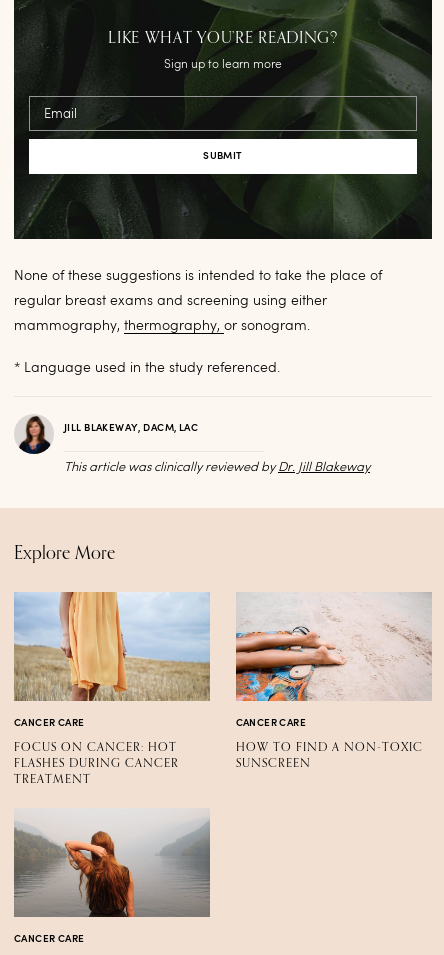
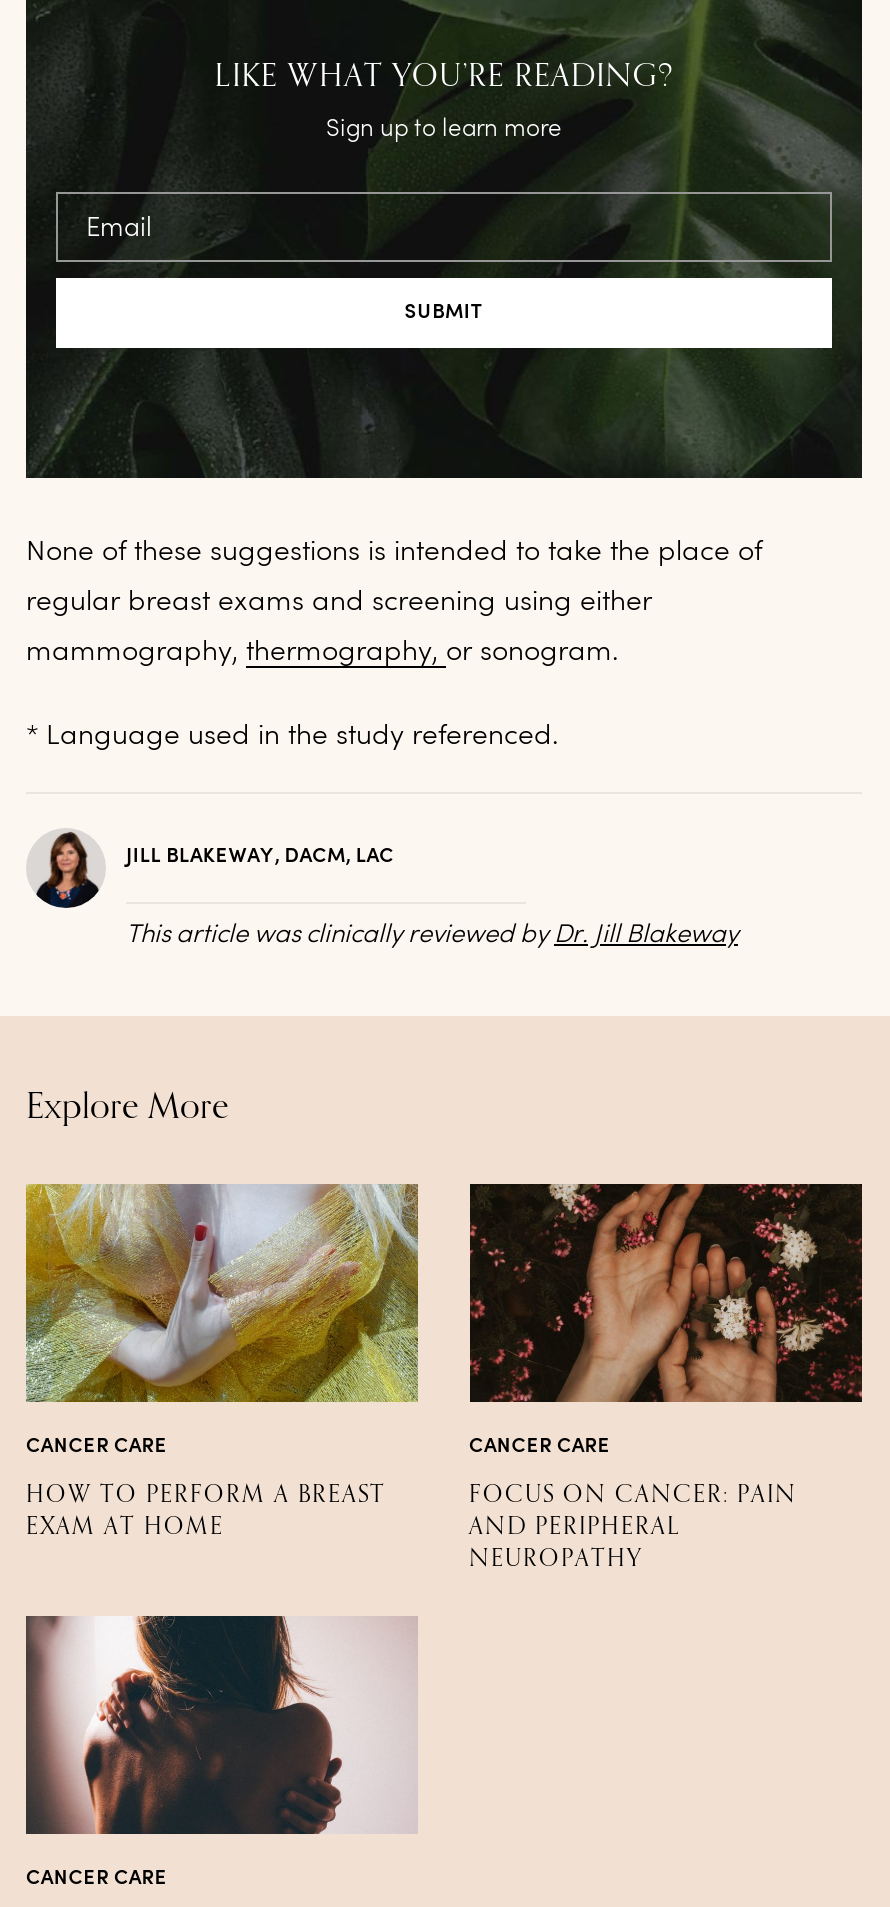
- [image]
+ [image]

- [image]
- HOW TO FIND A NON-TOXIC
- SUNSCREEN
+ [image]
+ FOCUS ON CANCER: PAIN
+ AND PERIPHERAL
+ NEUROPATHY

- FOCUS ON CANCER: HOT
- FLASHES DURING CANCER
- TREATMENT
+ HOW TO PERFORM A BREAST
+ EXAM AT HOME

- [image]
+ [image]
